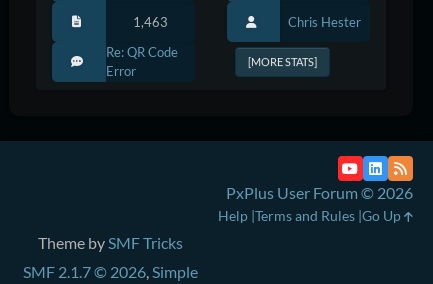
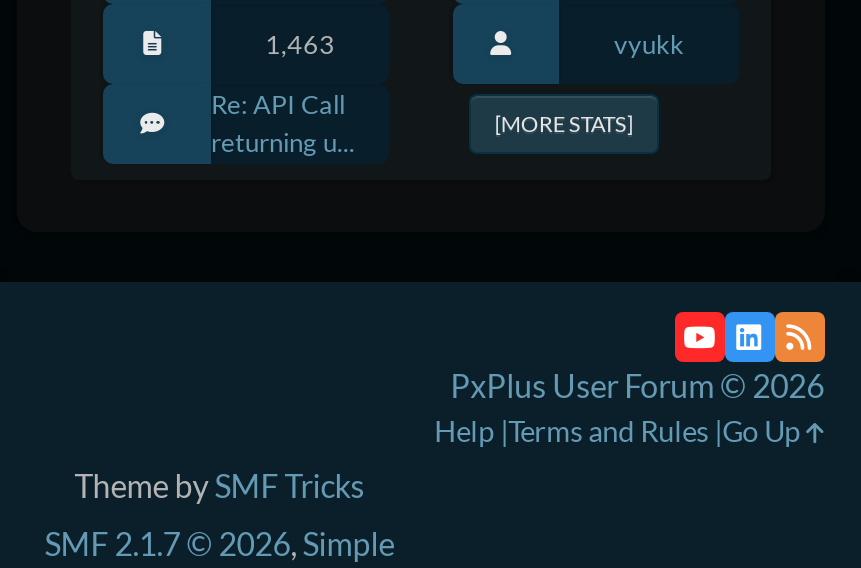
- Chris Hester
+ vyukk

- Re: QR Code
- Error
+ Re: API Call
+ returning u...
